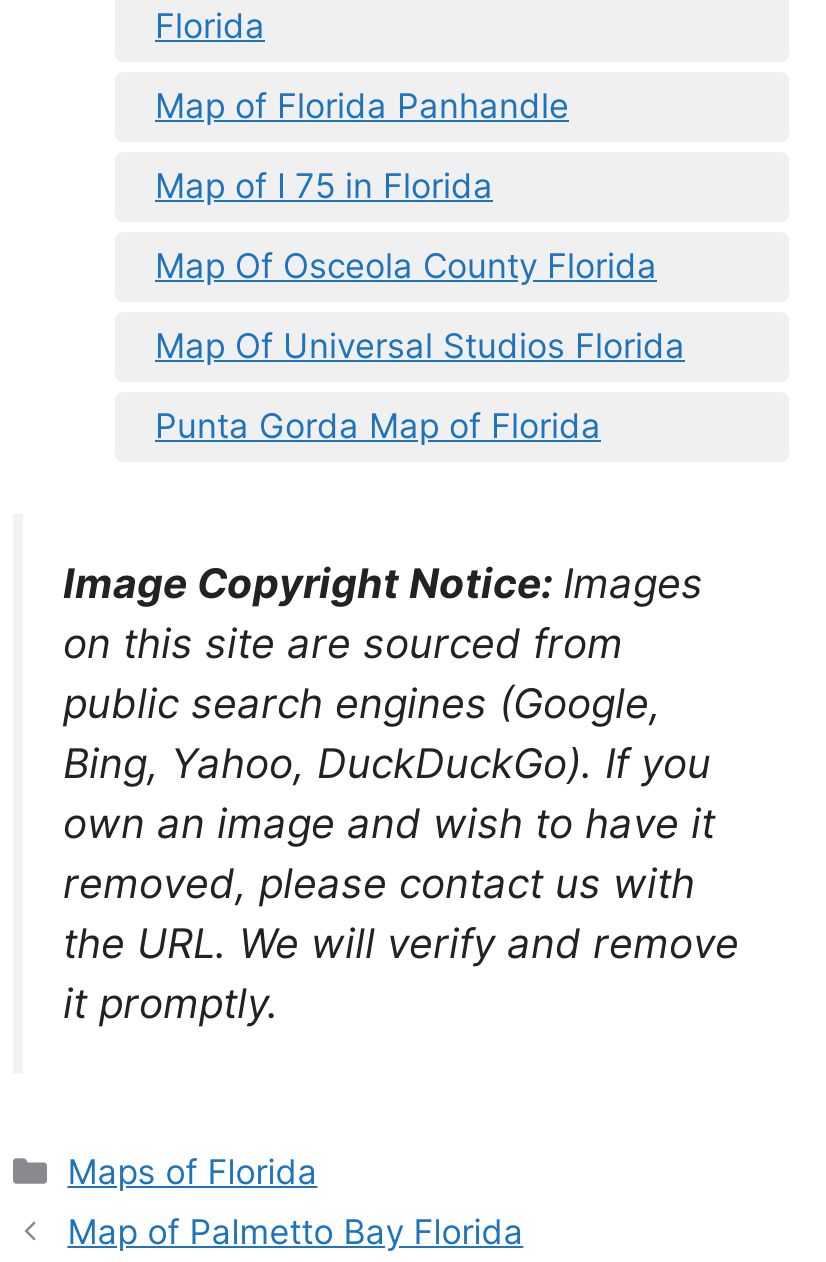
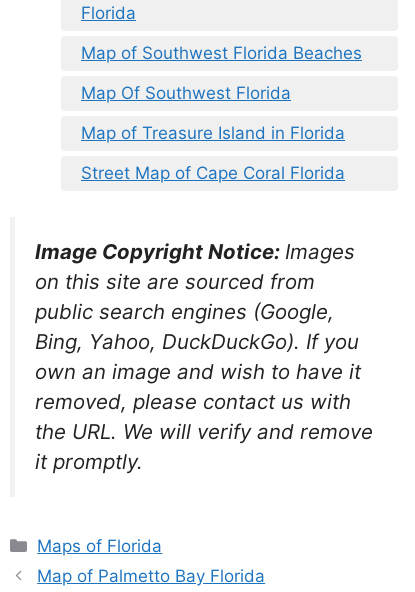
- Map of Florida Panhandle
- Map of I 75 in Florida
- Map Of Osceola County Florida
- Map Of Universal Studios Florida
- Punta Gorda Map of Florida
+ Map of Southwest Florida Beaches
+ Map Of Southwest Florida
+ Map of Treasure Island in Florida
+ Street Map of Cape Coral Florida
